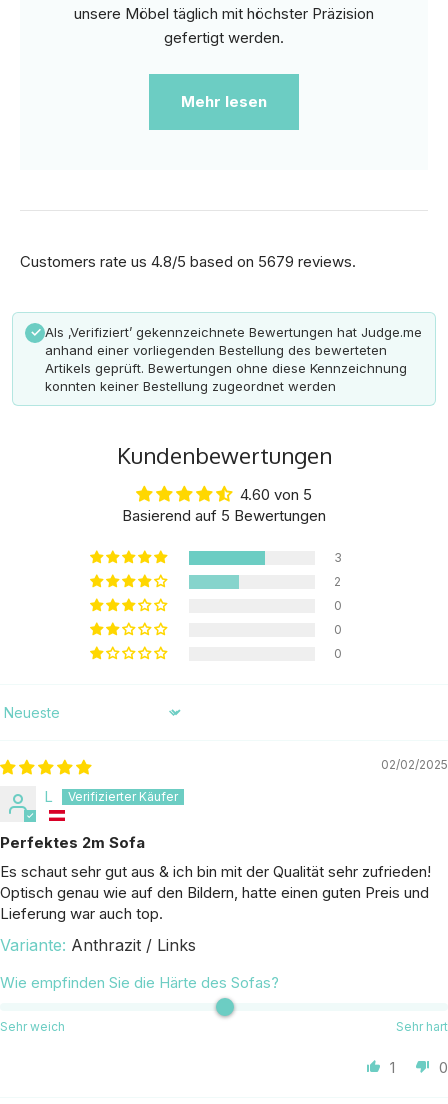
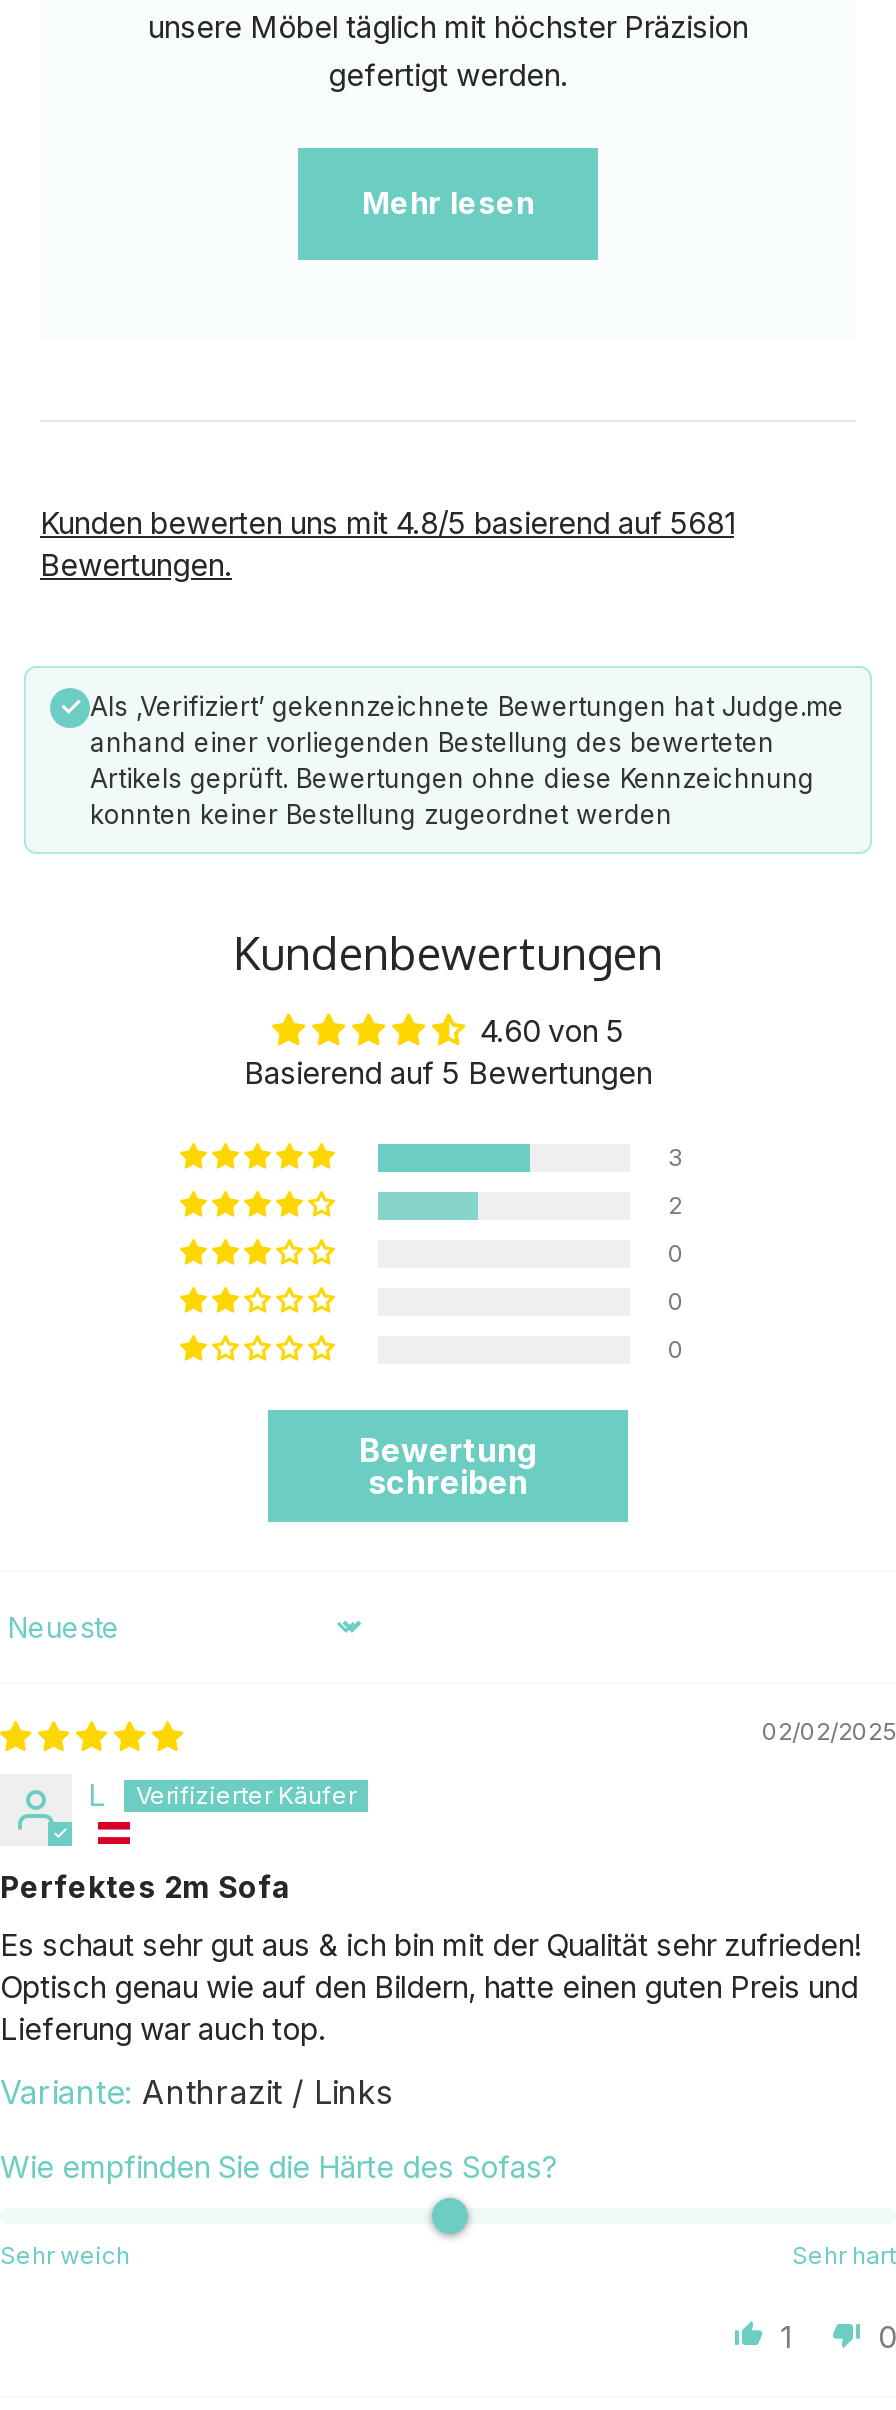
- Customers rate us 4.8/5 based on 5679 reviews.
+ Kunden bewerten uns mit 4.8/5 basierend auf 5681
+ Bewertungen.

+ Bewertung
+ schreiben
